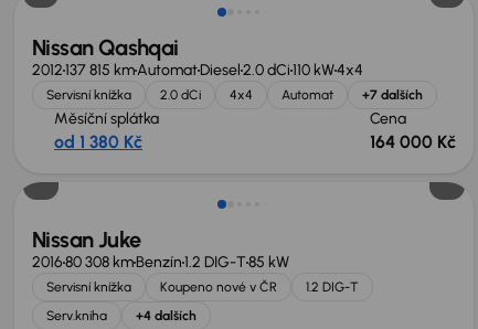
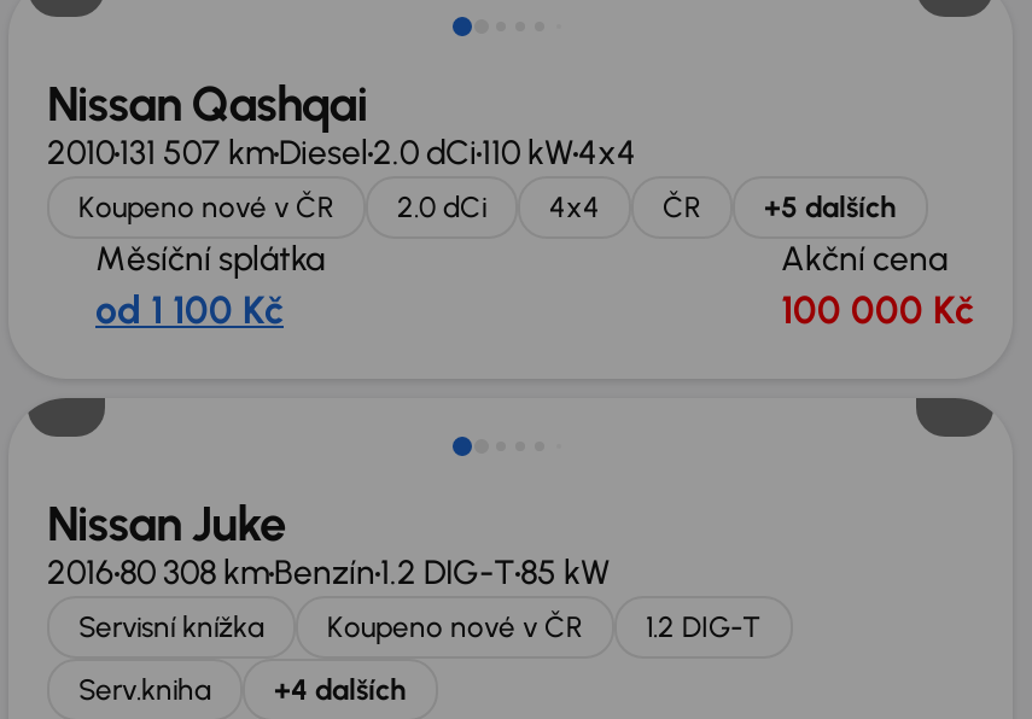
- 2012 137 815 km Automat Diesel 2.0 dCi 110 kW 4x4
- Servisní knížka
+ 2010 131 507 km Diesel 2.0 dCi 110 kW 4x4
+ Koupeno nové v ČR

- Automat
- +7 dalších
+ ČR
+ +5 dalších

- Cena
- 164 000 Kč
+ Akční cena
+ 100 000 Kč

- od 1 380 Kč
+ od 1 100 Kč
